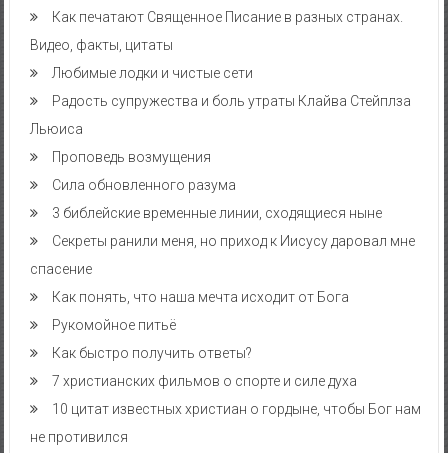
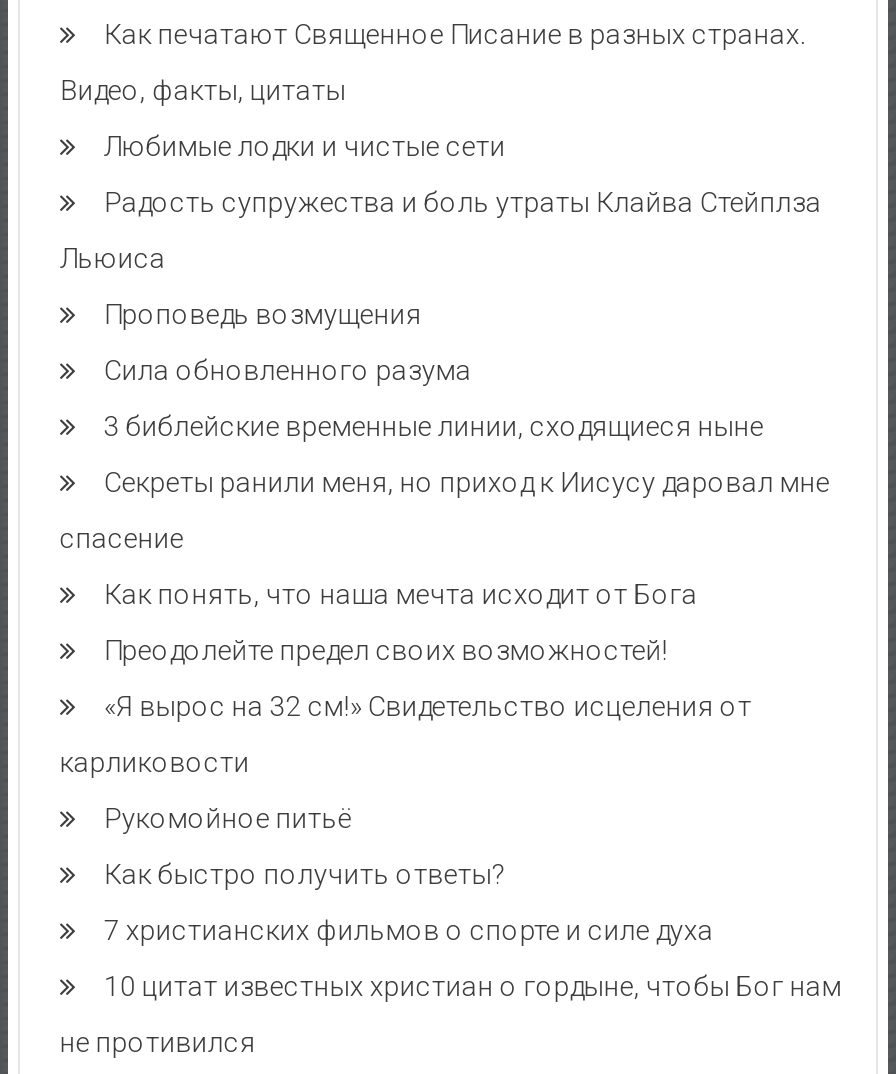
+ Преодолейте предел своих возможностей!
+ «Я вырос на 32 см!» Свидетельство исцеления от
+ карликовости
